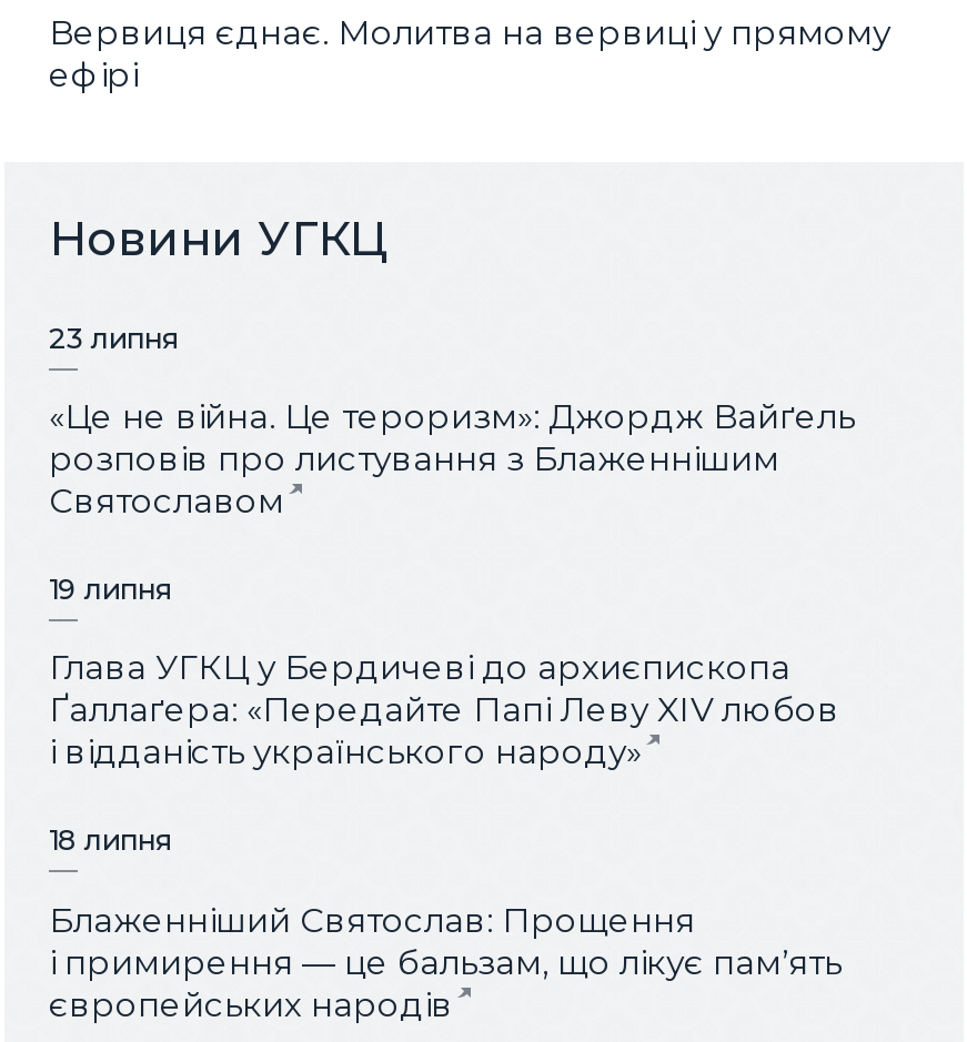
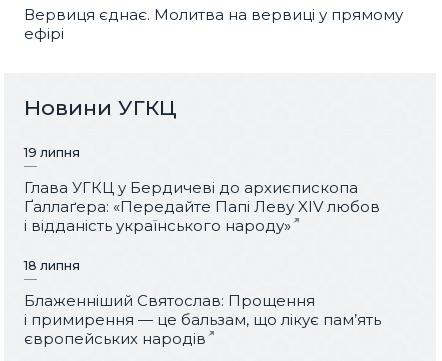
- 23 липня
- «Це не війна. Це тероризм»: Джордж Вайґель
- розповів про листування з Блаженнішим
- Святославом
